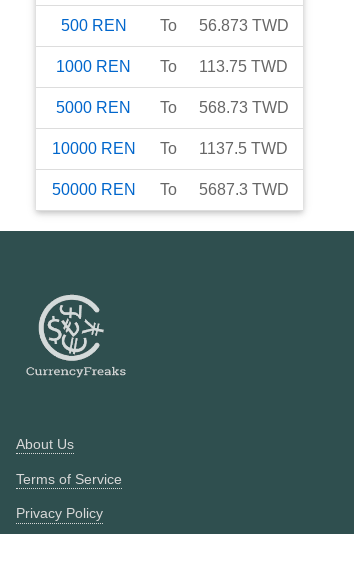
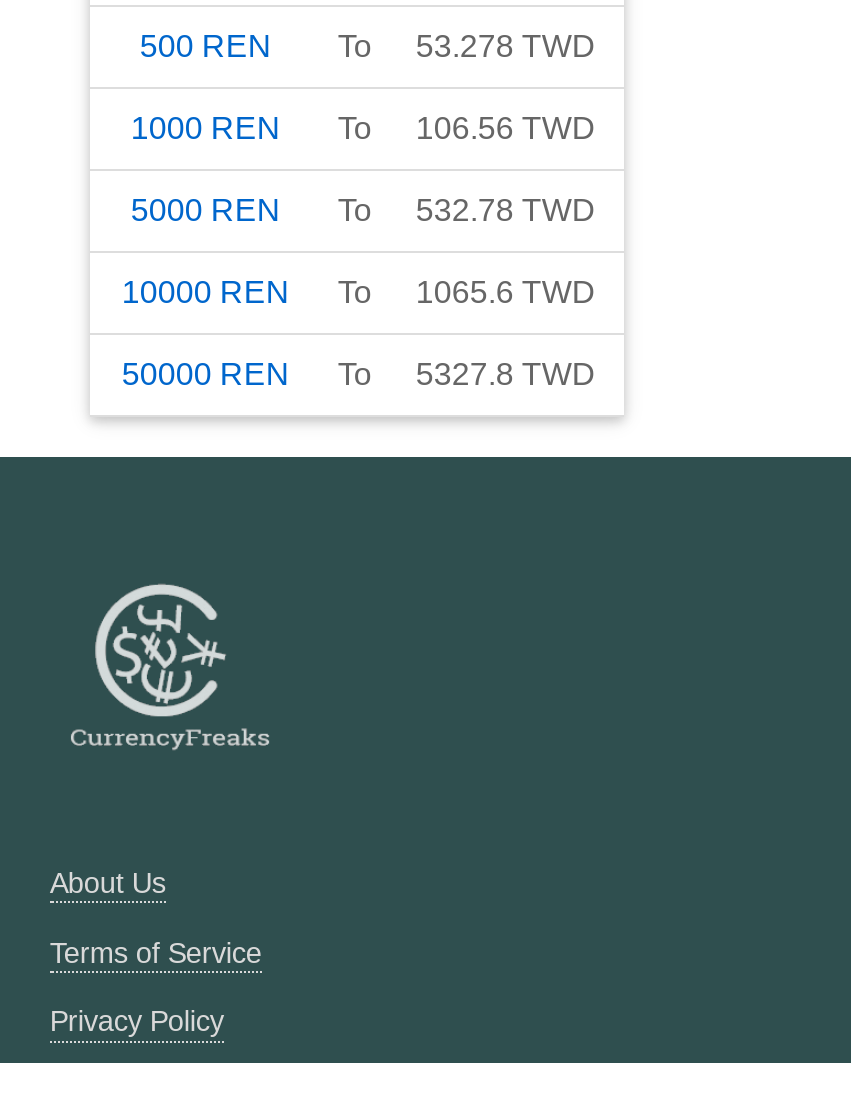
- 500 REN To 56.873 TWD
+ 500 REN To 53.278 TWD

- 1000 REN To 113.75 TWD
+ 1000 REN To 106.56 TWD

- 5000 REN To 568.73 TWD
+ 5000 REN To 532.78 TWD

- 10000 REN To 1137.5 TWD
+ 10000 REN To 1065.6 TWD

- 50000 REN To 5687.3 TWD
+ 50000 REN To 5327.8 TWD
